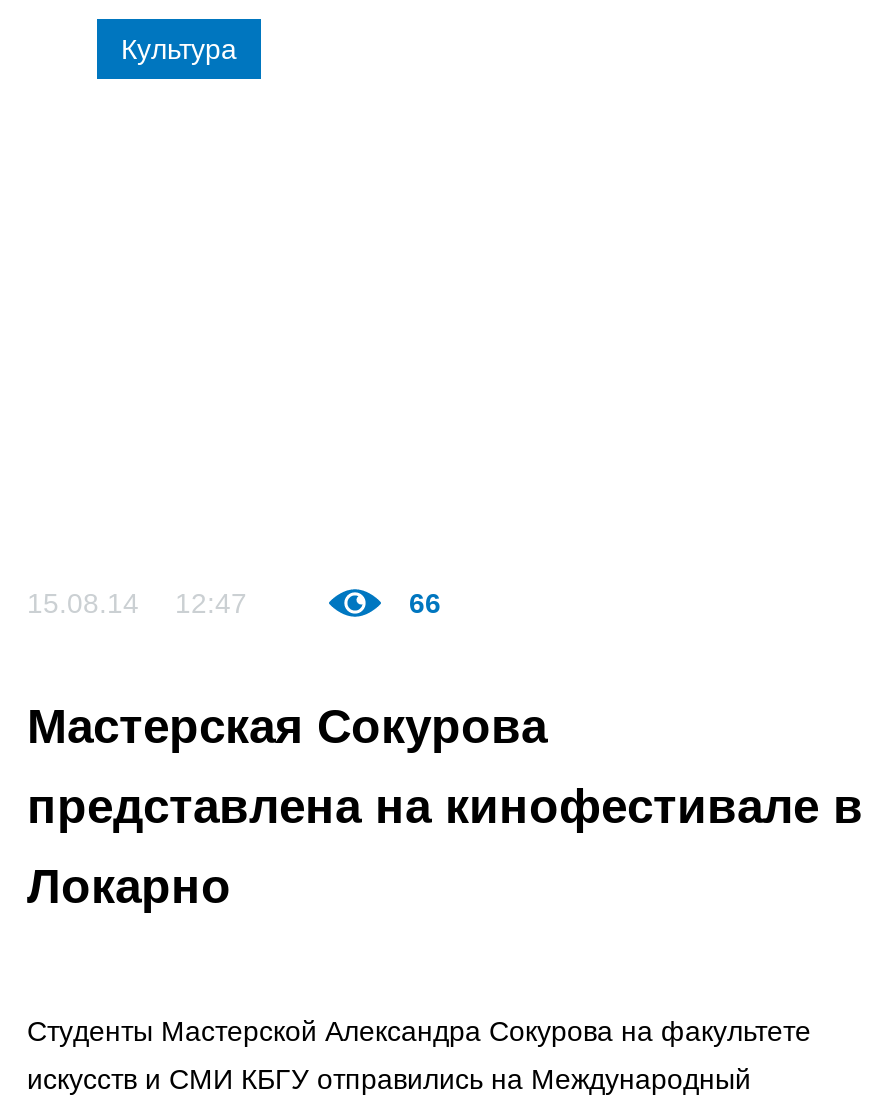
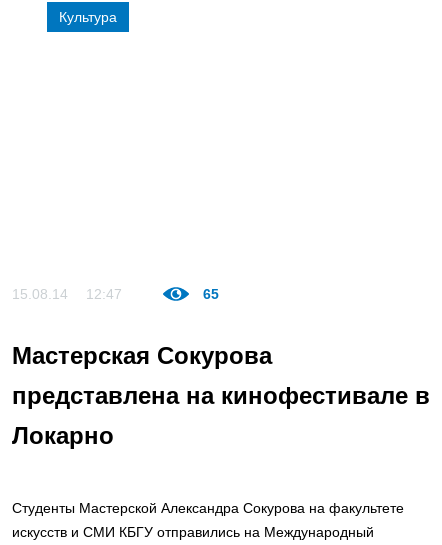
- 66
+ 65
